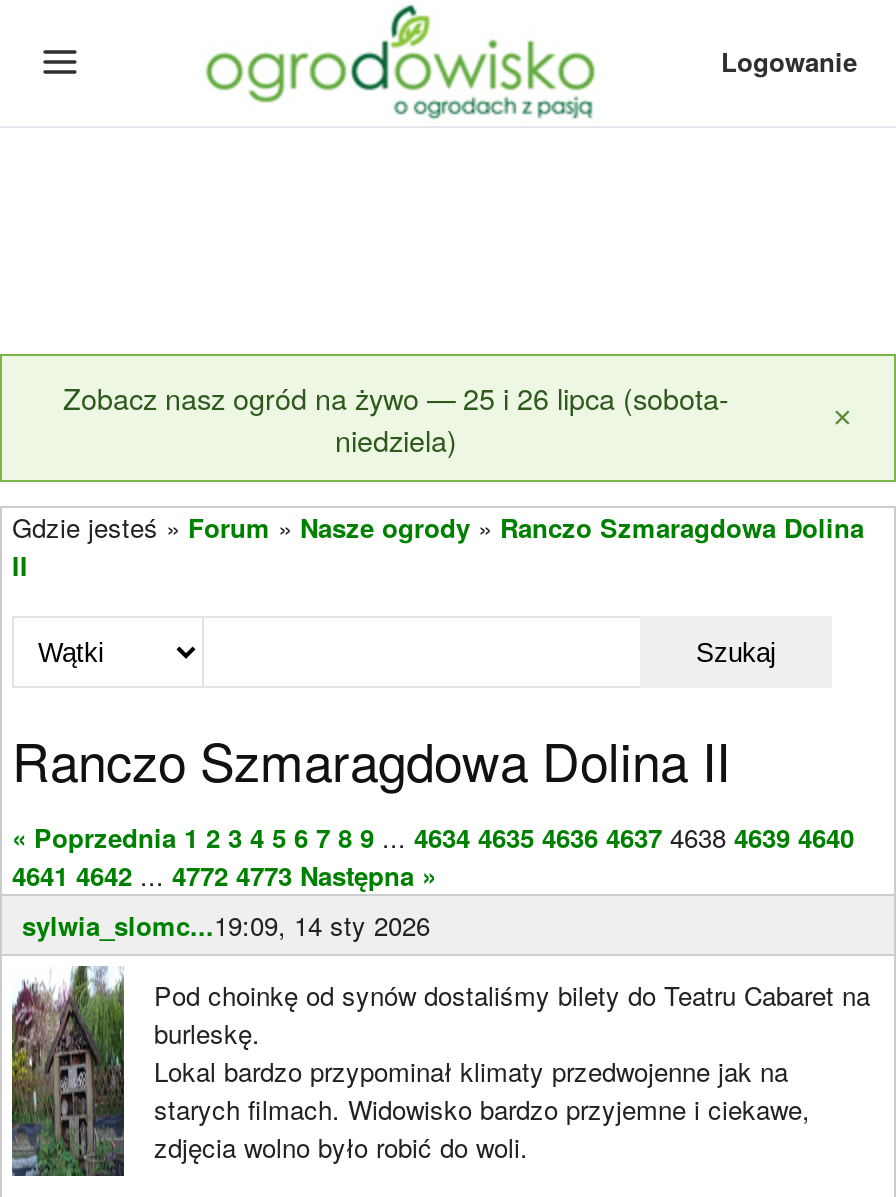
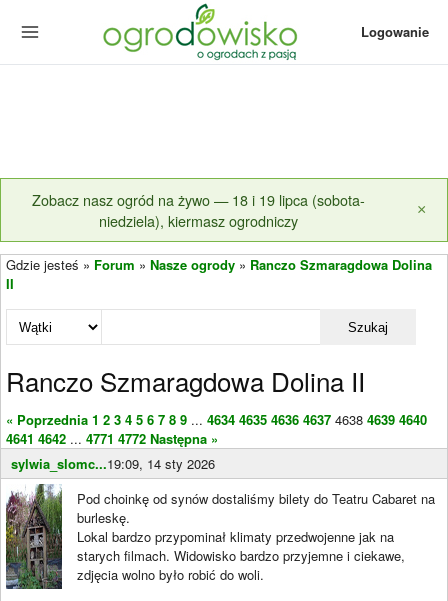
- Zobacz nasz ogród na żywo — 25 i 26 lipca (sobota-
- niedziela)
+ Zobacz nasz ogród na żywo — 18 i 19 lipca (sobota-
+ niedziela), kiermasz ogrodniczy

- 4641 4642 ... 4772 4773 Następna »
+ 4641 4642 ... 4771 4772 Następna »
